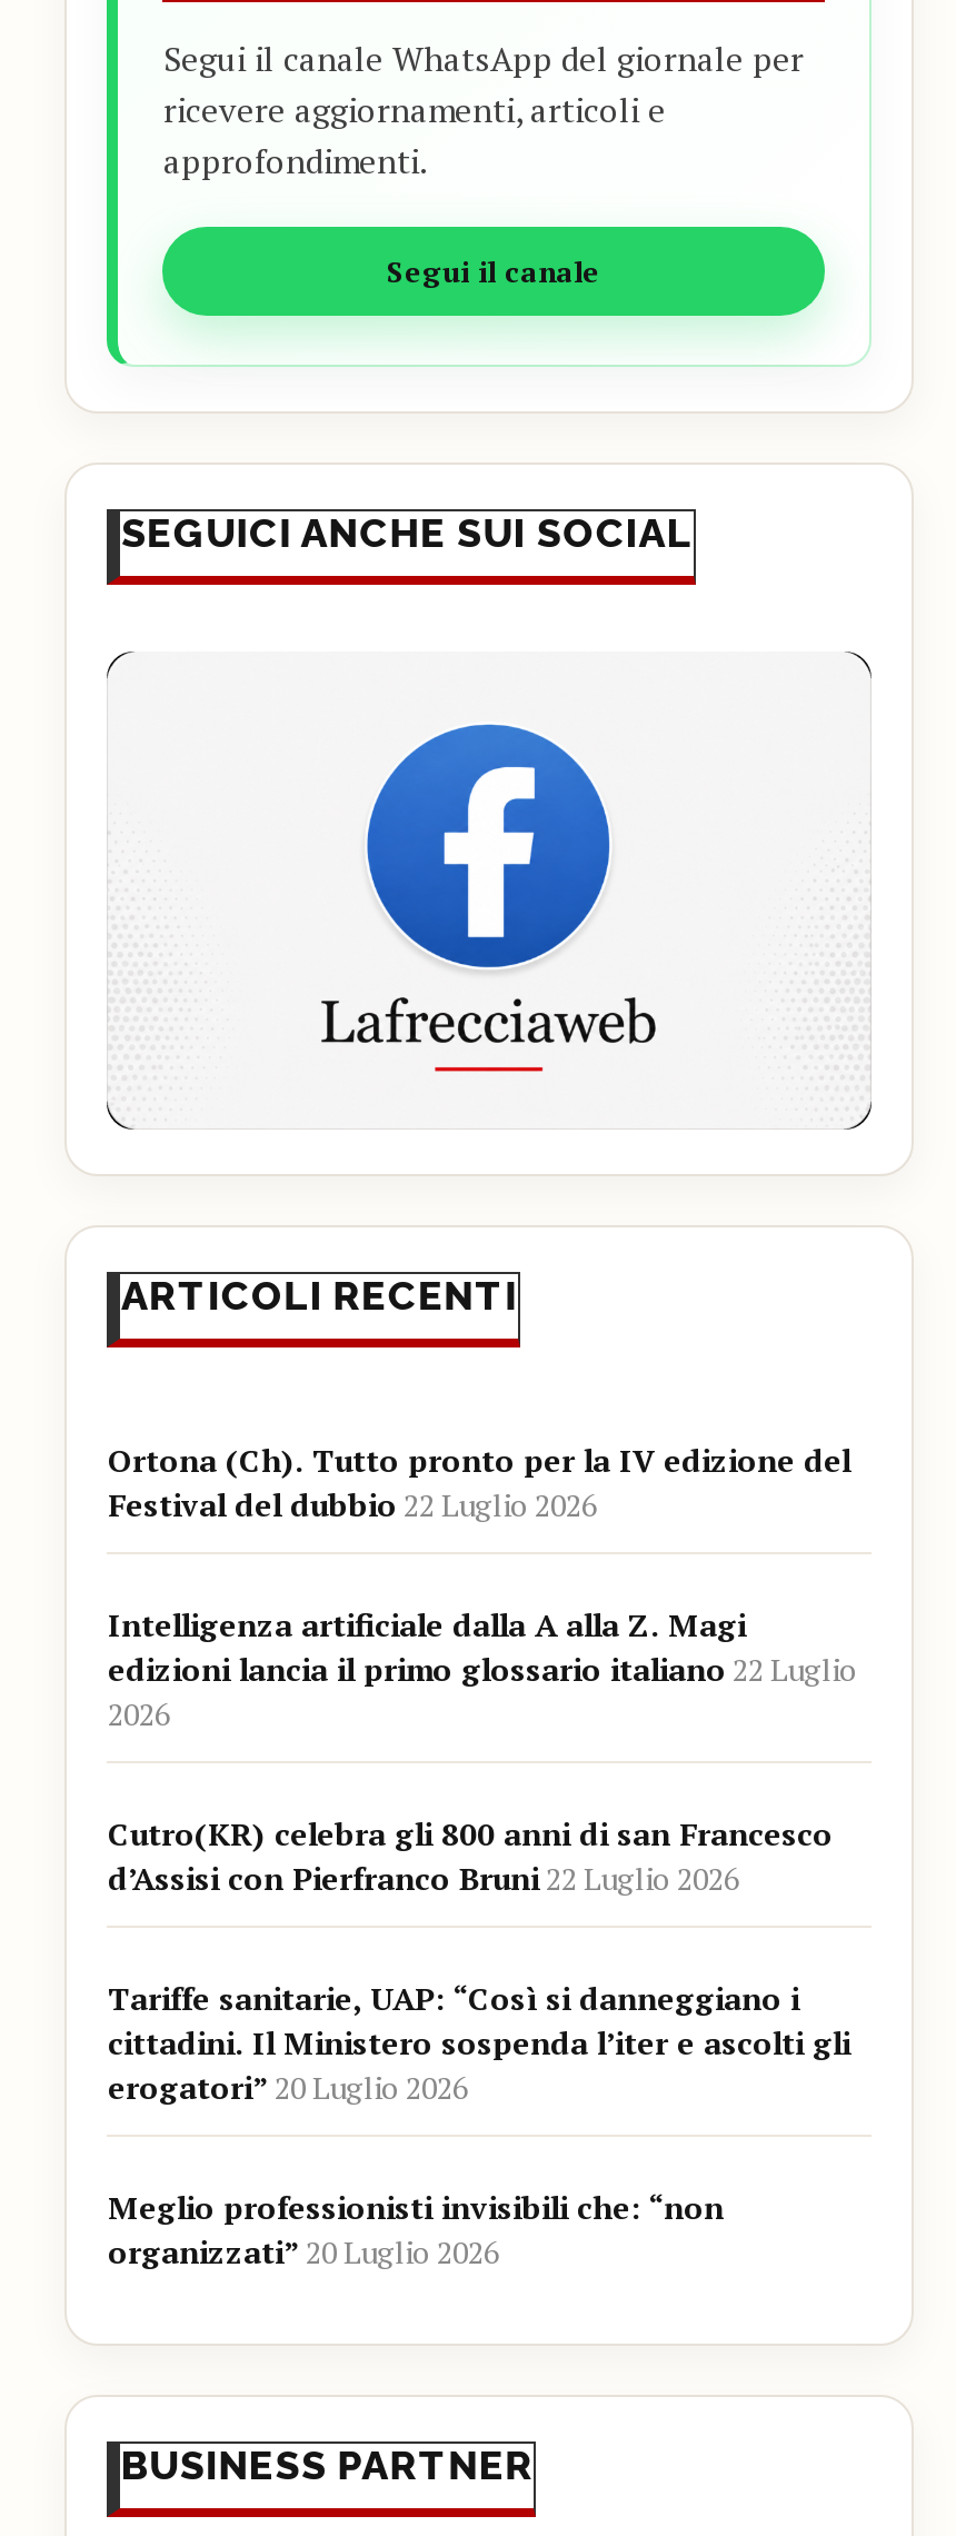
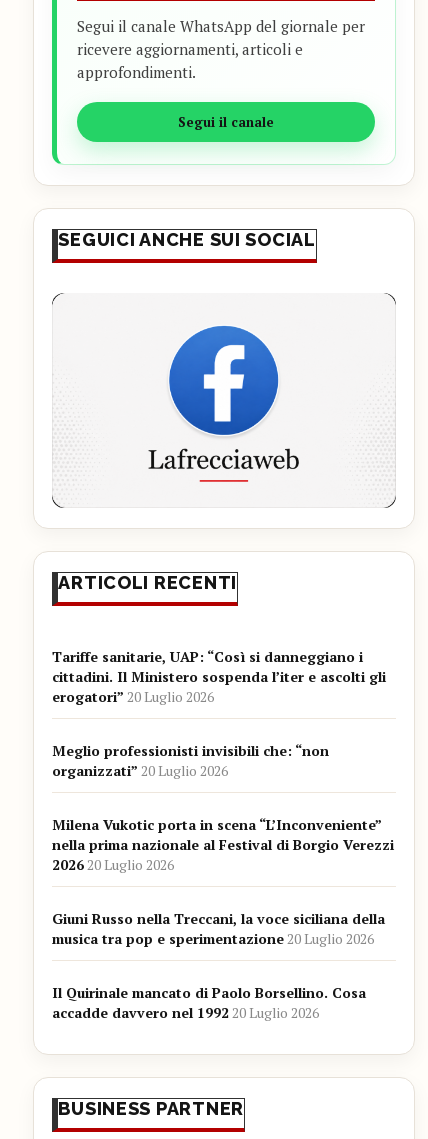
- Ortona (Ch). Tutto pronto per la IV edizione del
- Festival del dubbio 22 Luglio 2026
- Intelligenza artificiale dalla A alla Z. Magi
- edizioni lancia il primo glossario italiano 22 Luglio
- 2026
- Cutro(KR) celebra gli 800 anni di san Francesco
- d’Assisi con Pierfranco Bruni 22 Luglio 2026

moved up: Tariffe sanitarie, UAP: “Così si danneggiano i | cittadini. Il Ministero sospenda l’iter e ascolti gli | erogatori” 20 Luglio 2026 | Meglio professionisti invisibili che: “non | organizzati” 20 Luglio 2026

+ Milena Vukotic porta in scena “L’Inconveniente”
+ nella prima nazionale al Festival di Borgio Verezzi
+ 2026 20 Luglio 2026
+ Giuni Russo nella Treccani, la voce siciliana della
+ musica tra pop e sperimentazione 20 Luglio 2026
+ Il Quirinale mancato di Paolo Borsellino. Cosa
+ accadde davvero nel 1992 20 Luglio 2026
